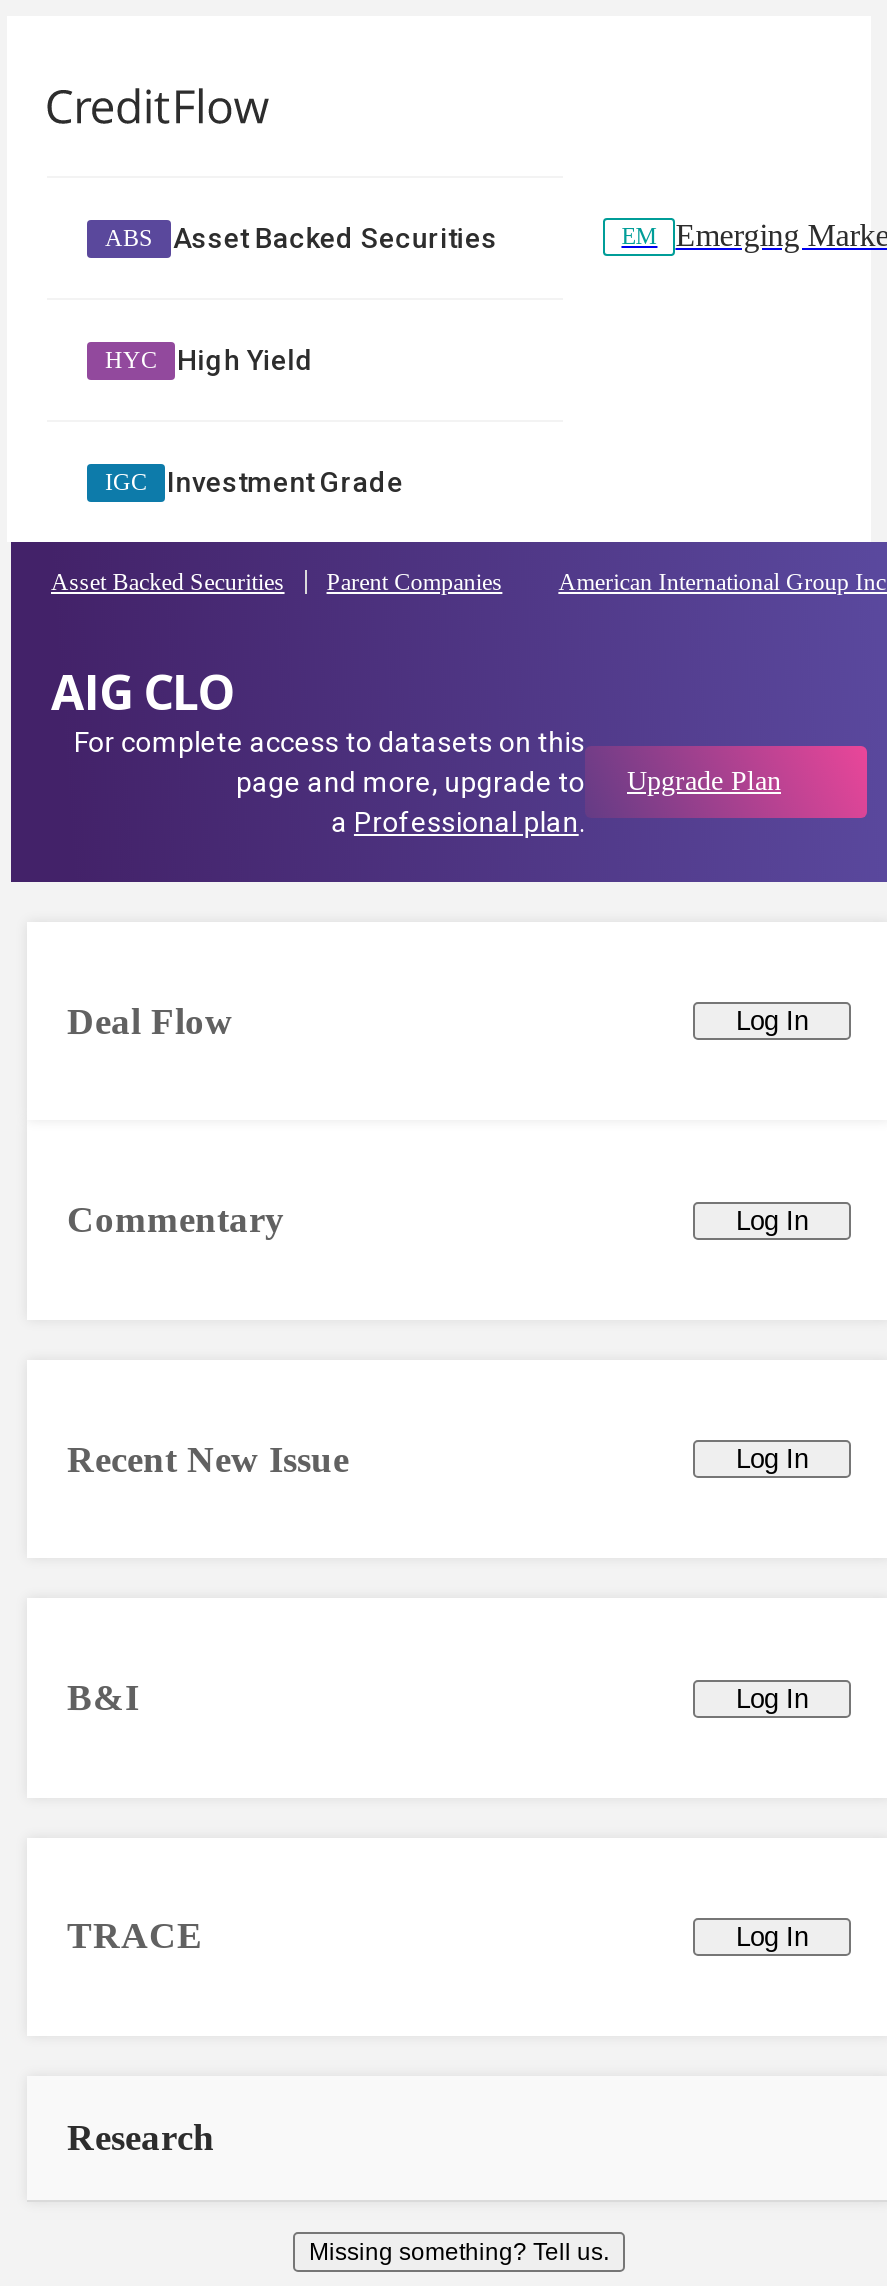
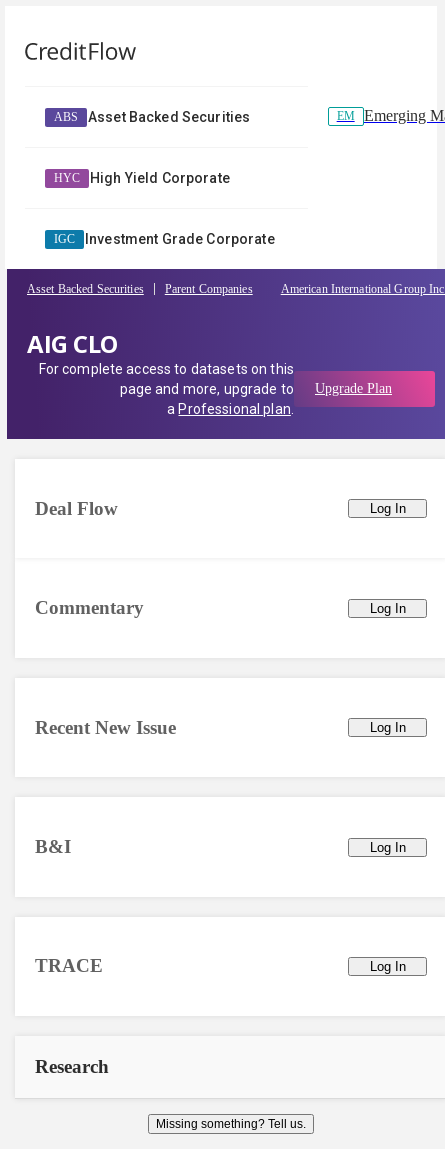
- High Yield
+ High Yield Corporate

- Investment Grade
+ Investment Grade Corporate
